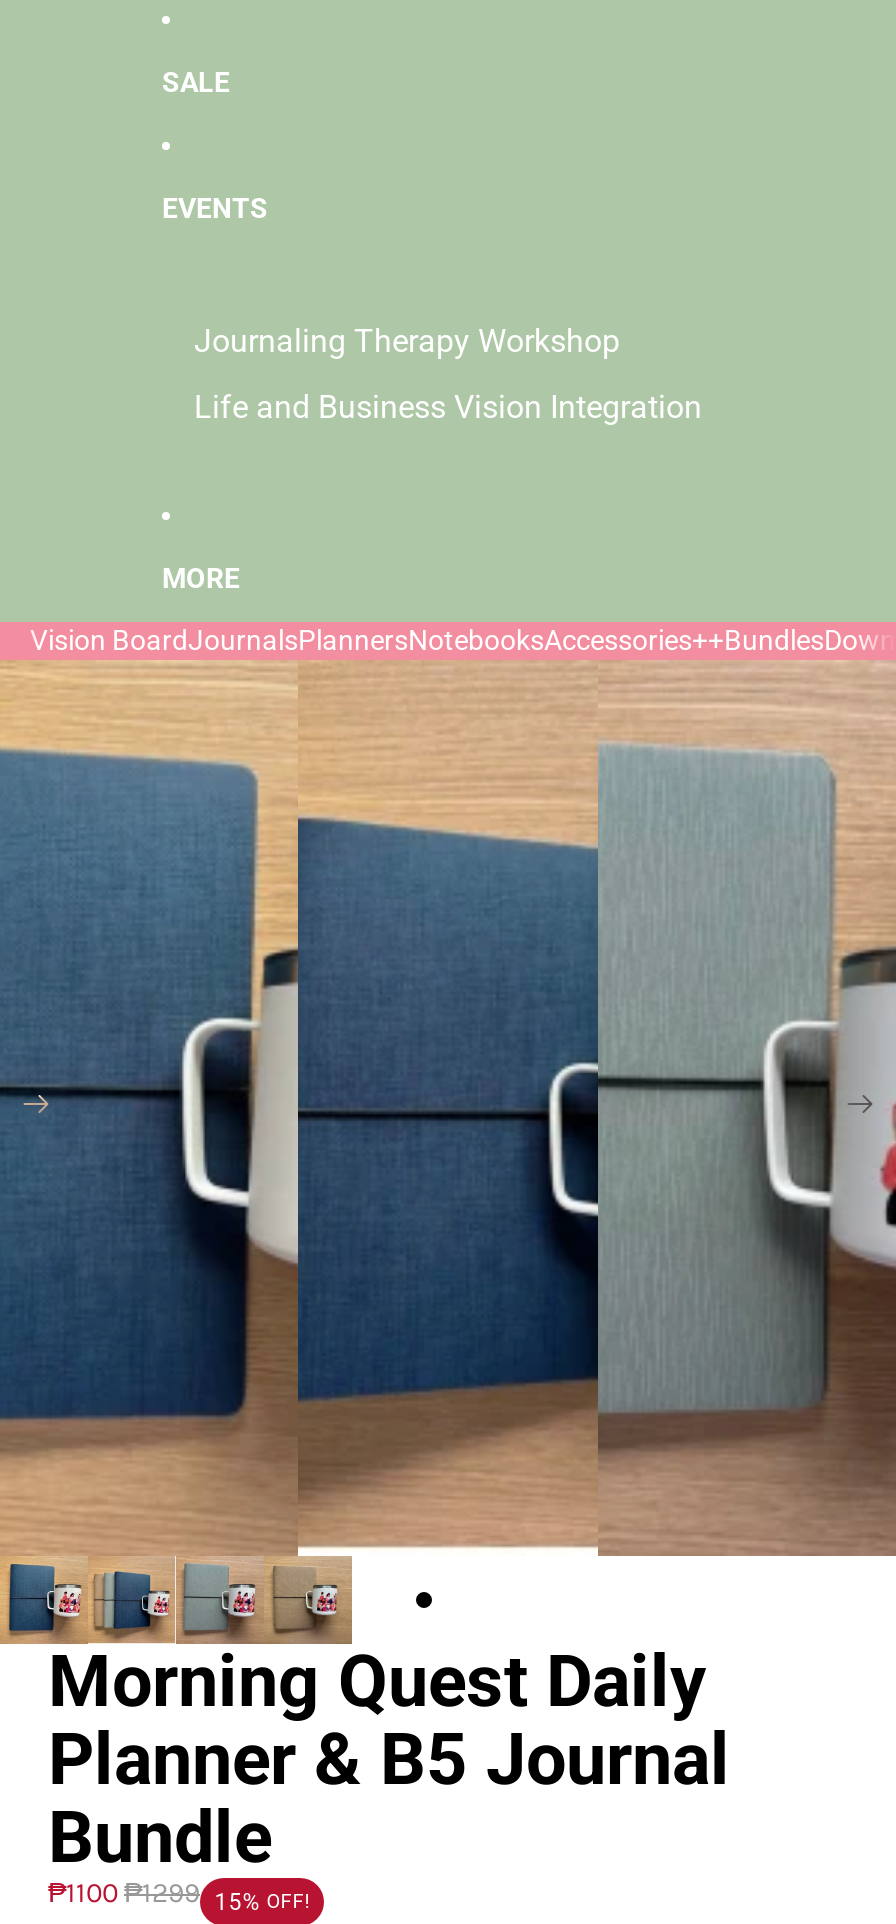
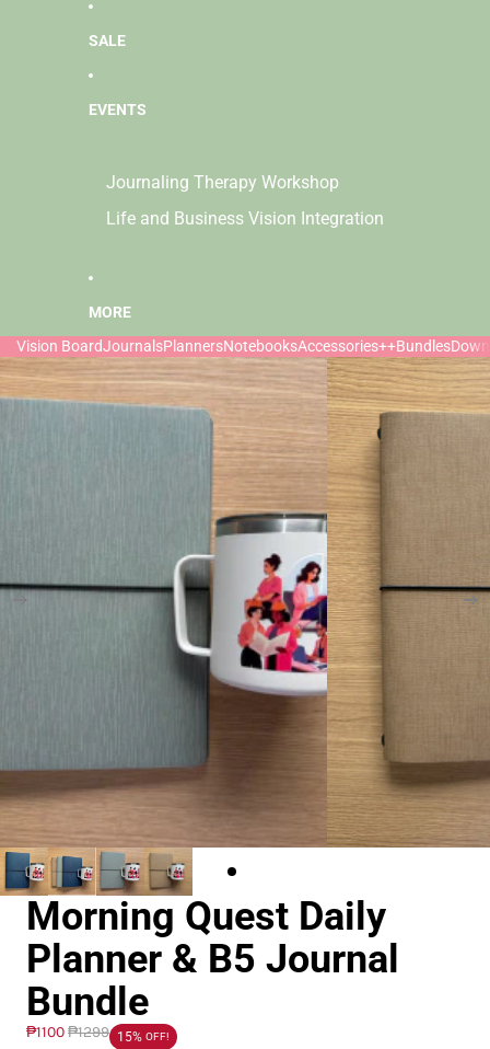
- [image]
+ [image]
